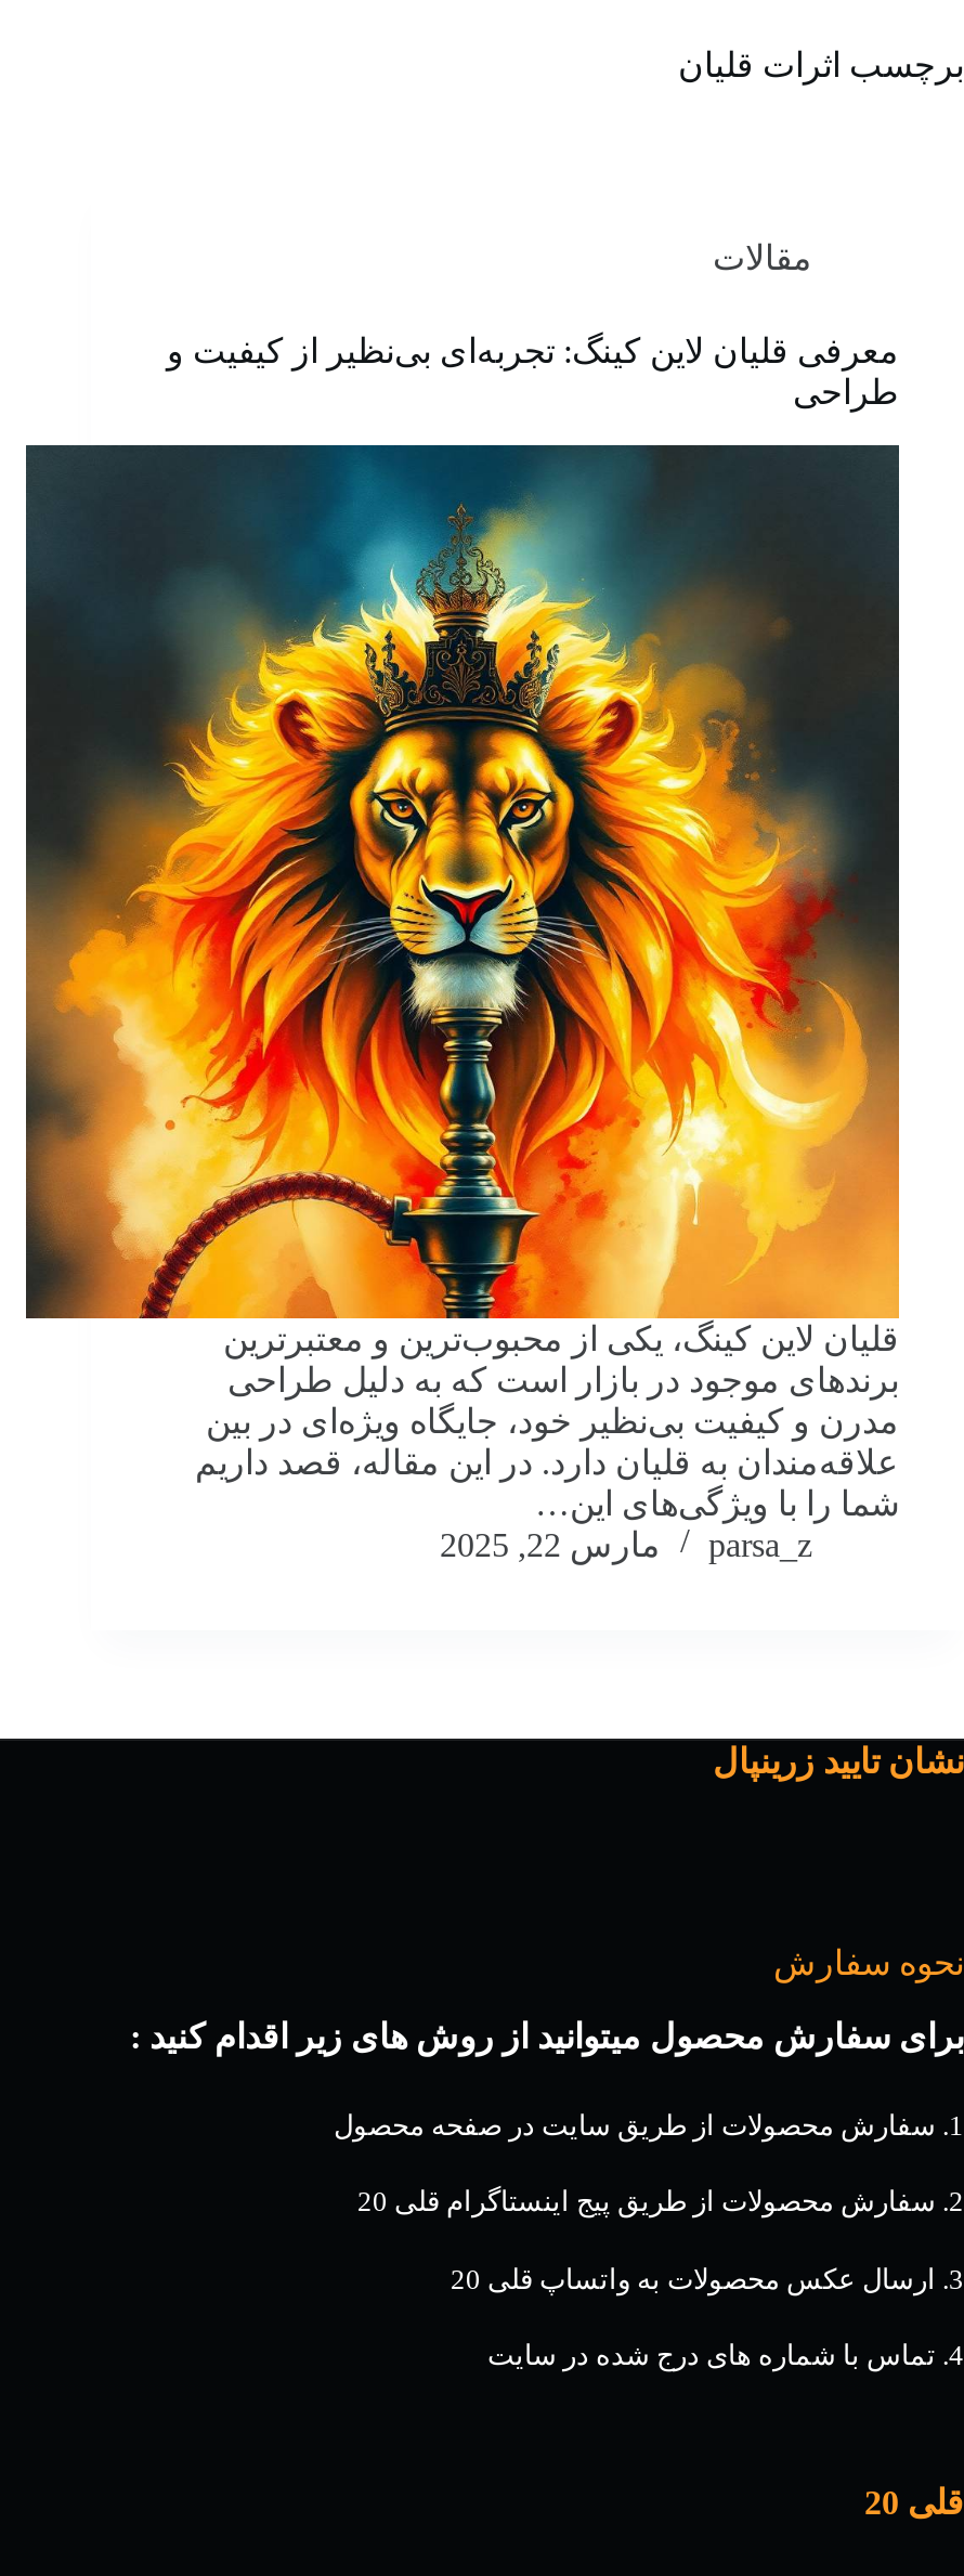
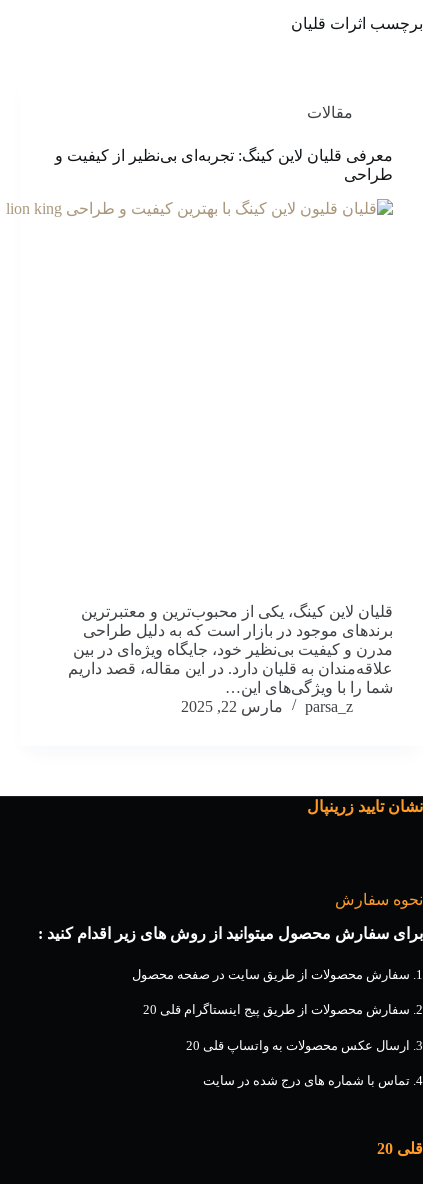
- [image]
